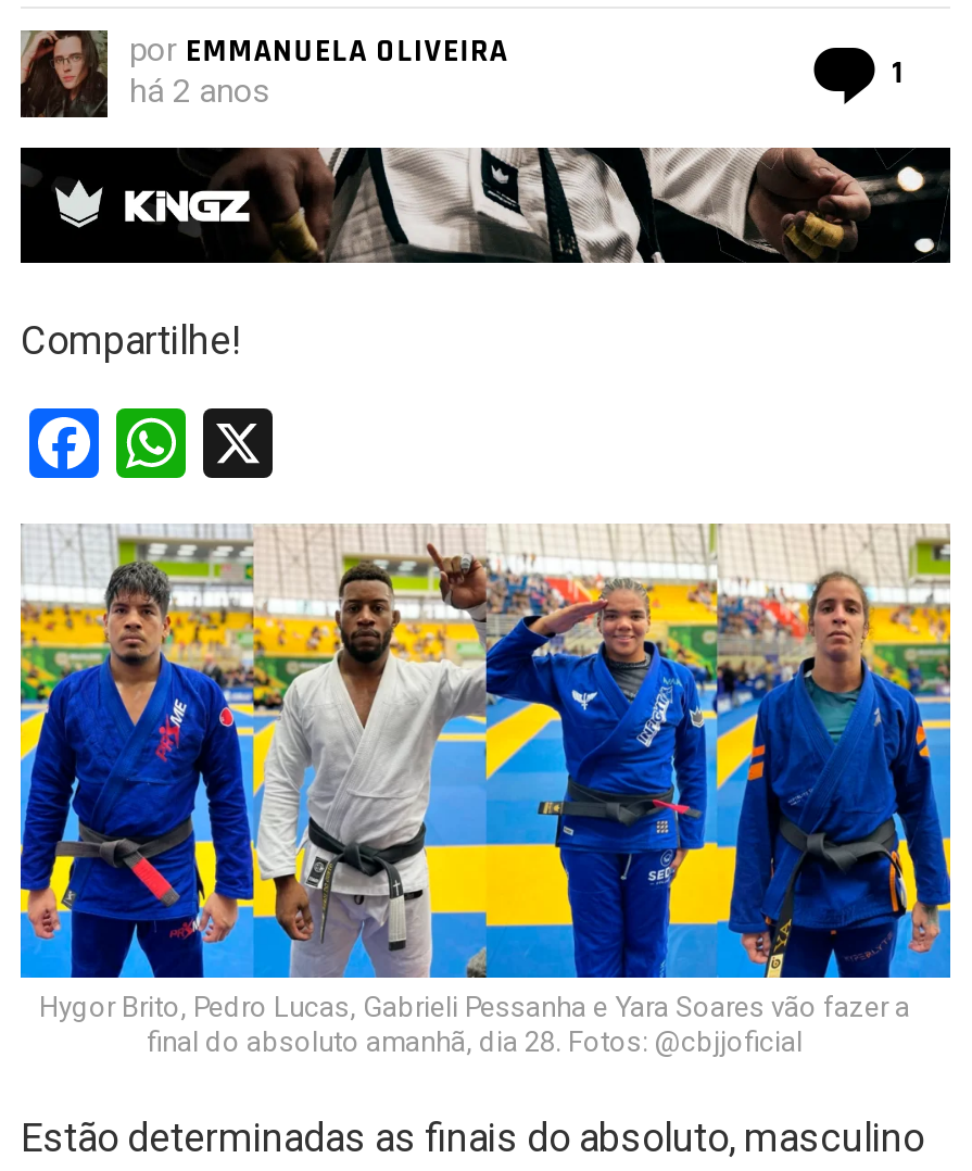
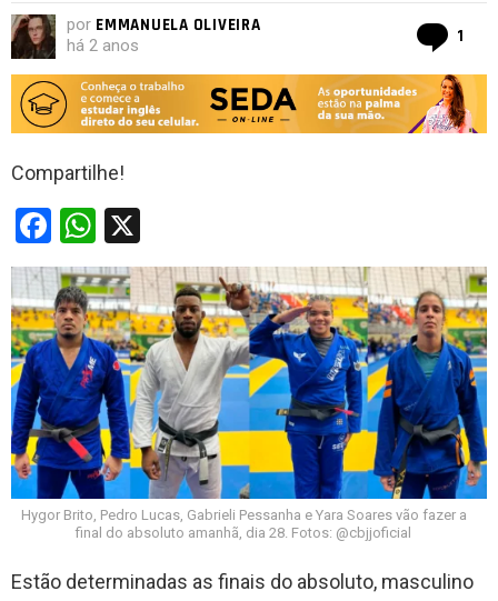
- [image]
+ [image]
